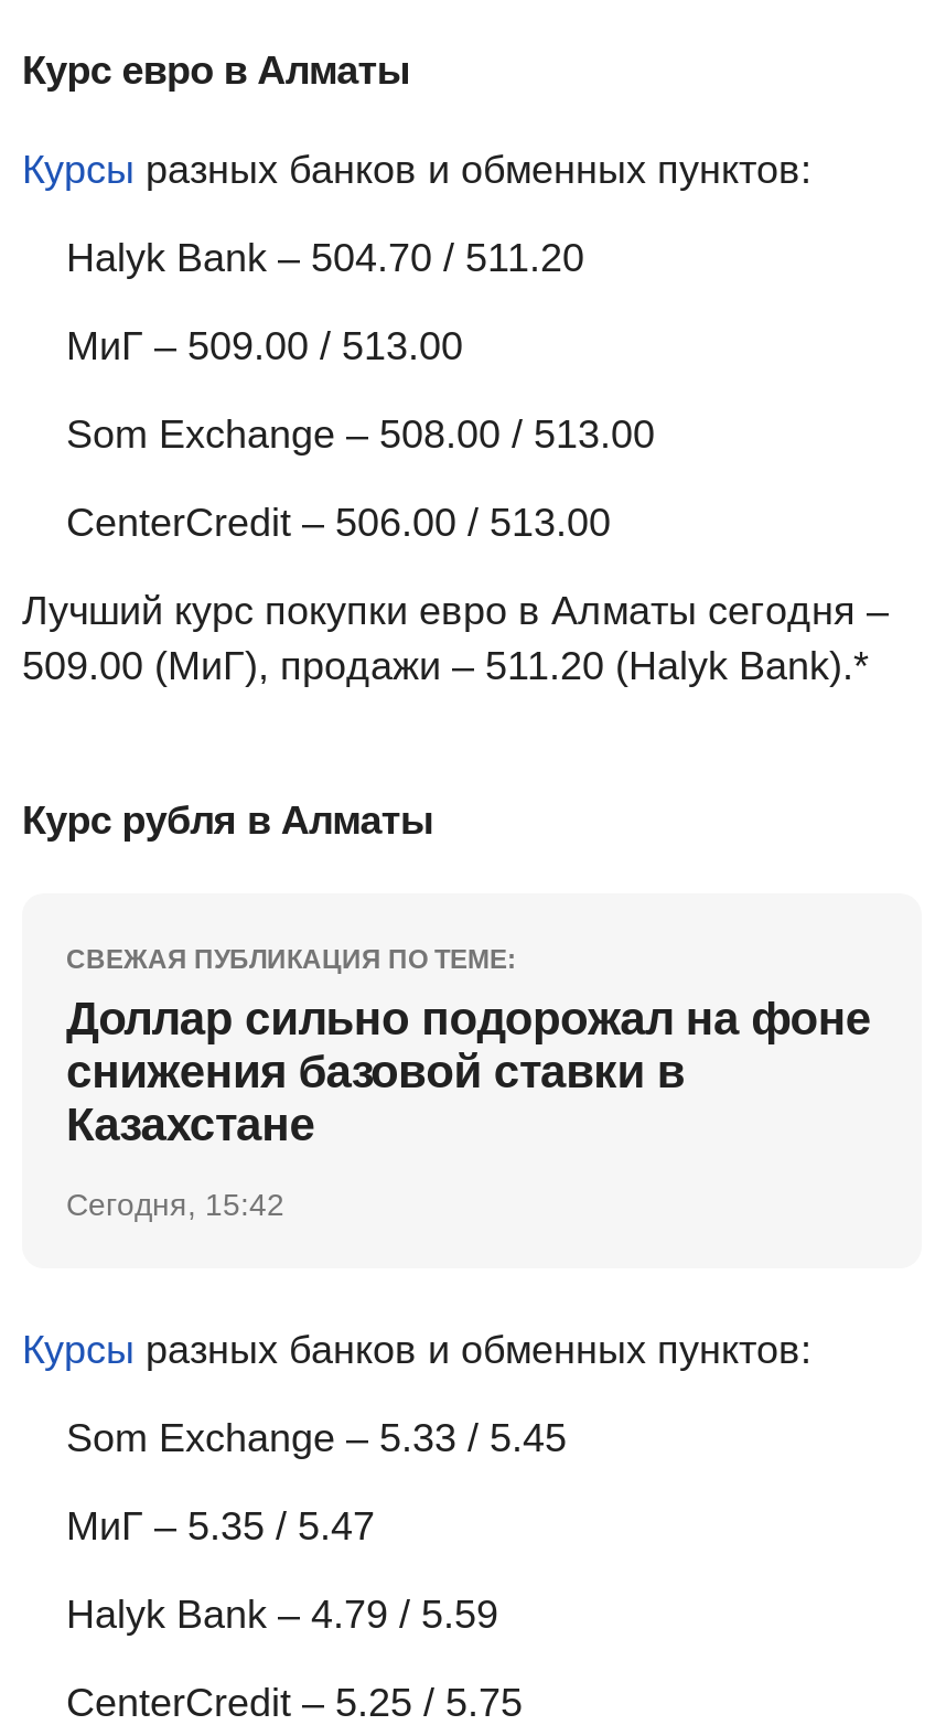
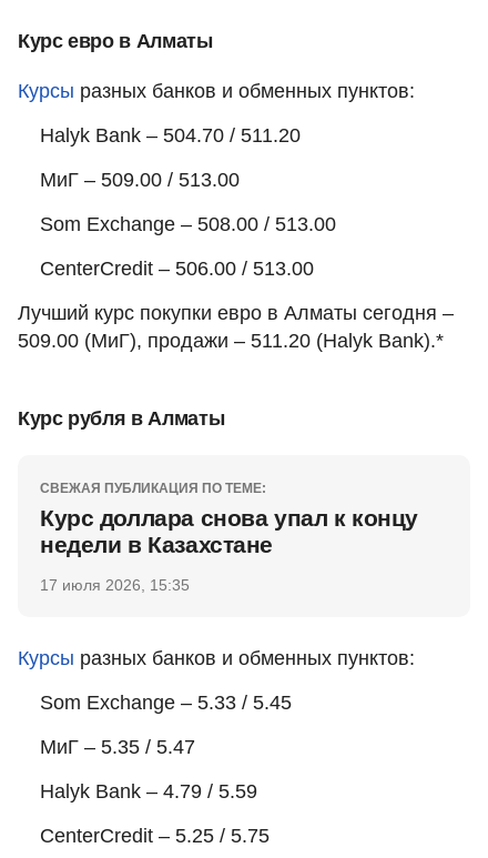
- Доллар сильно подорожал на фоне
- снижения базовой ставки в
- Казахстане
+ Курс доллара снова упал к концу
+ недели в Казахстане

- Сегодня, 15:42
+ 17 июля 2026, 15:35
